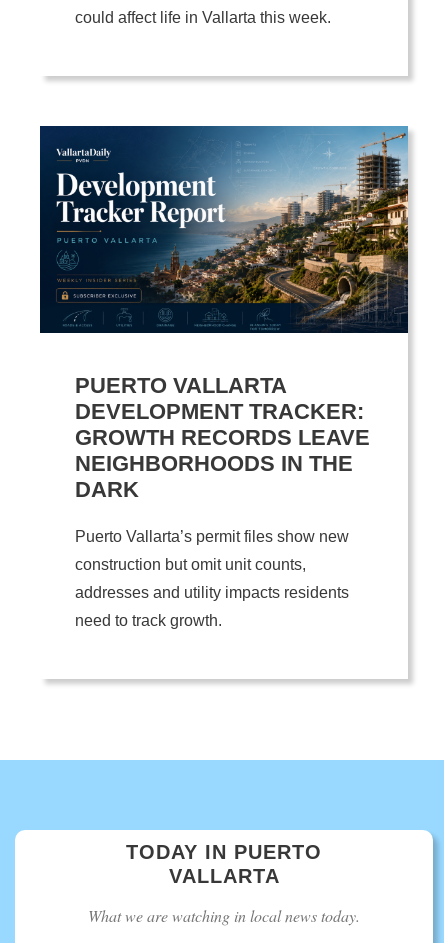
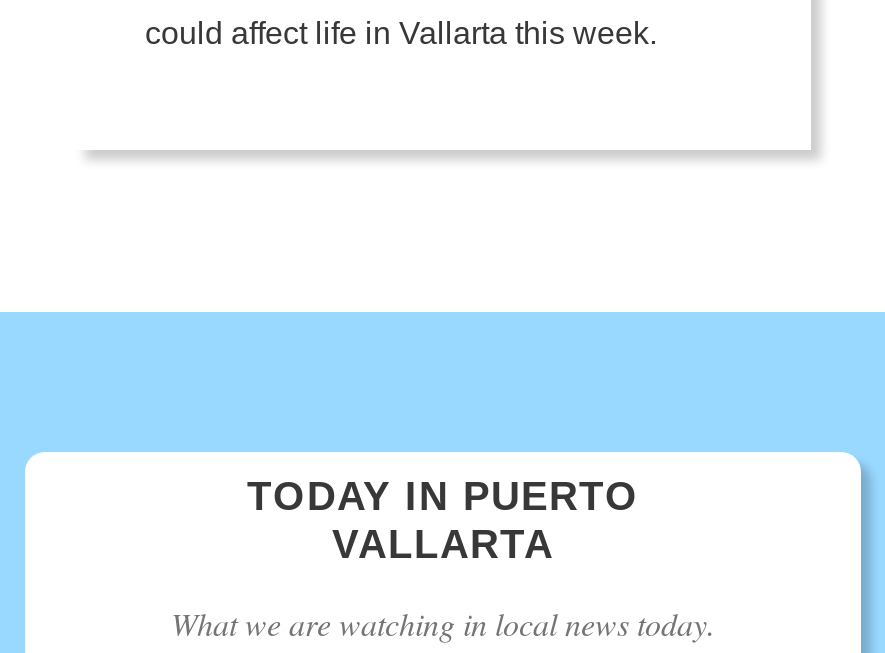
- [image]
- PUERTO VALLARTA
- DEVELOPMENT TRACKER:
- GROWTH RECORDS LEAVE
- NEIGHBORHOODS IN THE
- DARK
- Puerto Vallarta’s permit files show new
- construction but omit unit counts,
- addresses and utility impacts residents
- need to track growth.
